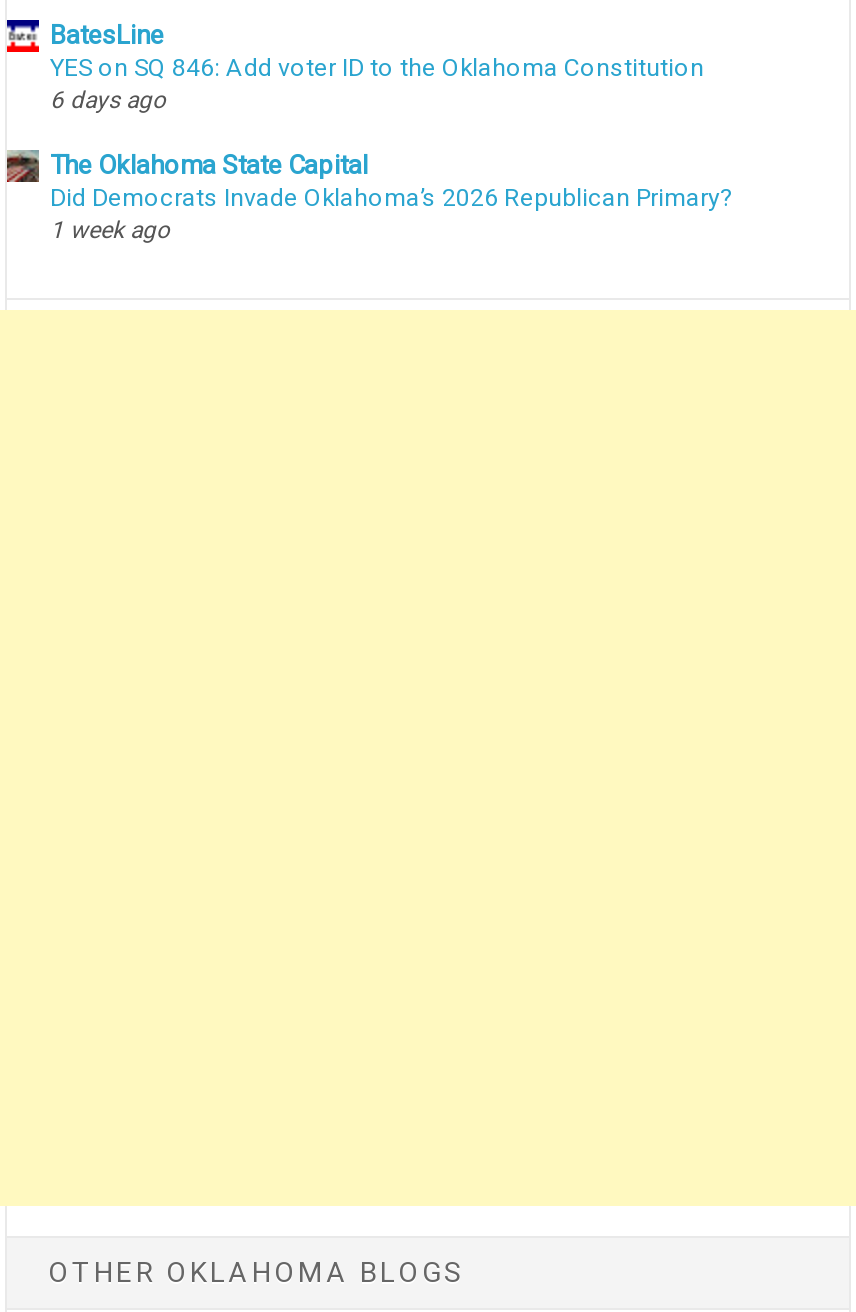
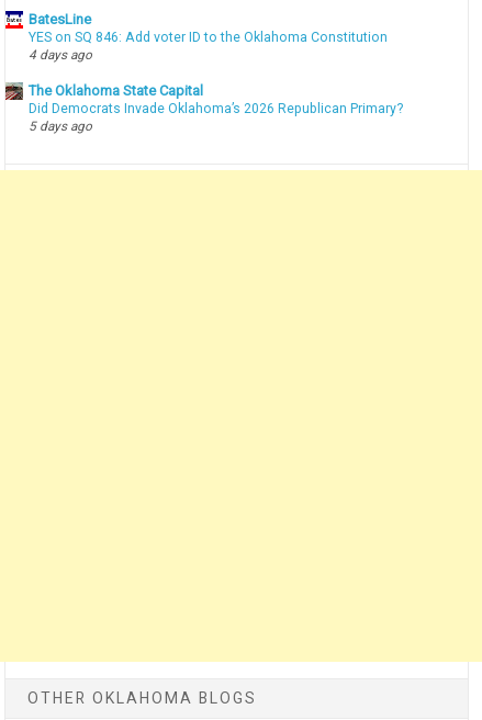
- 6 days ago
+ 4 days ago

- 1 week ago
+ 5 days ago
